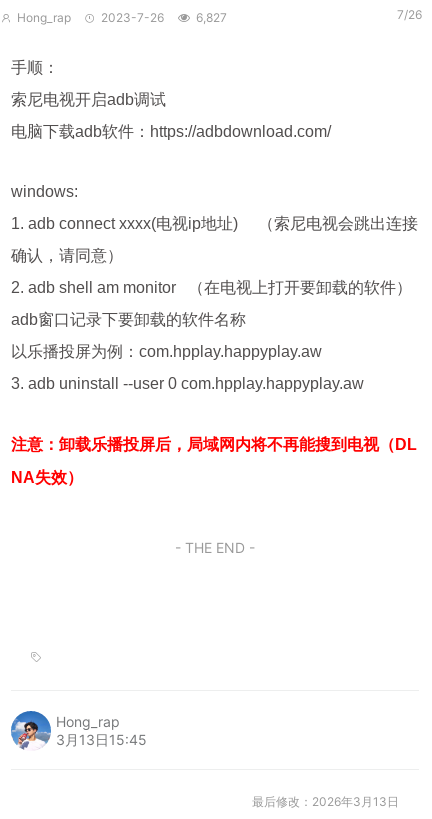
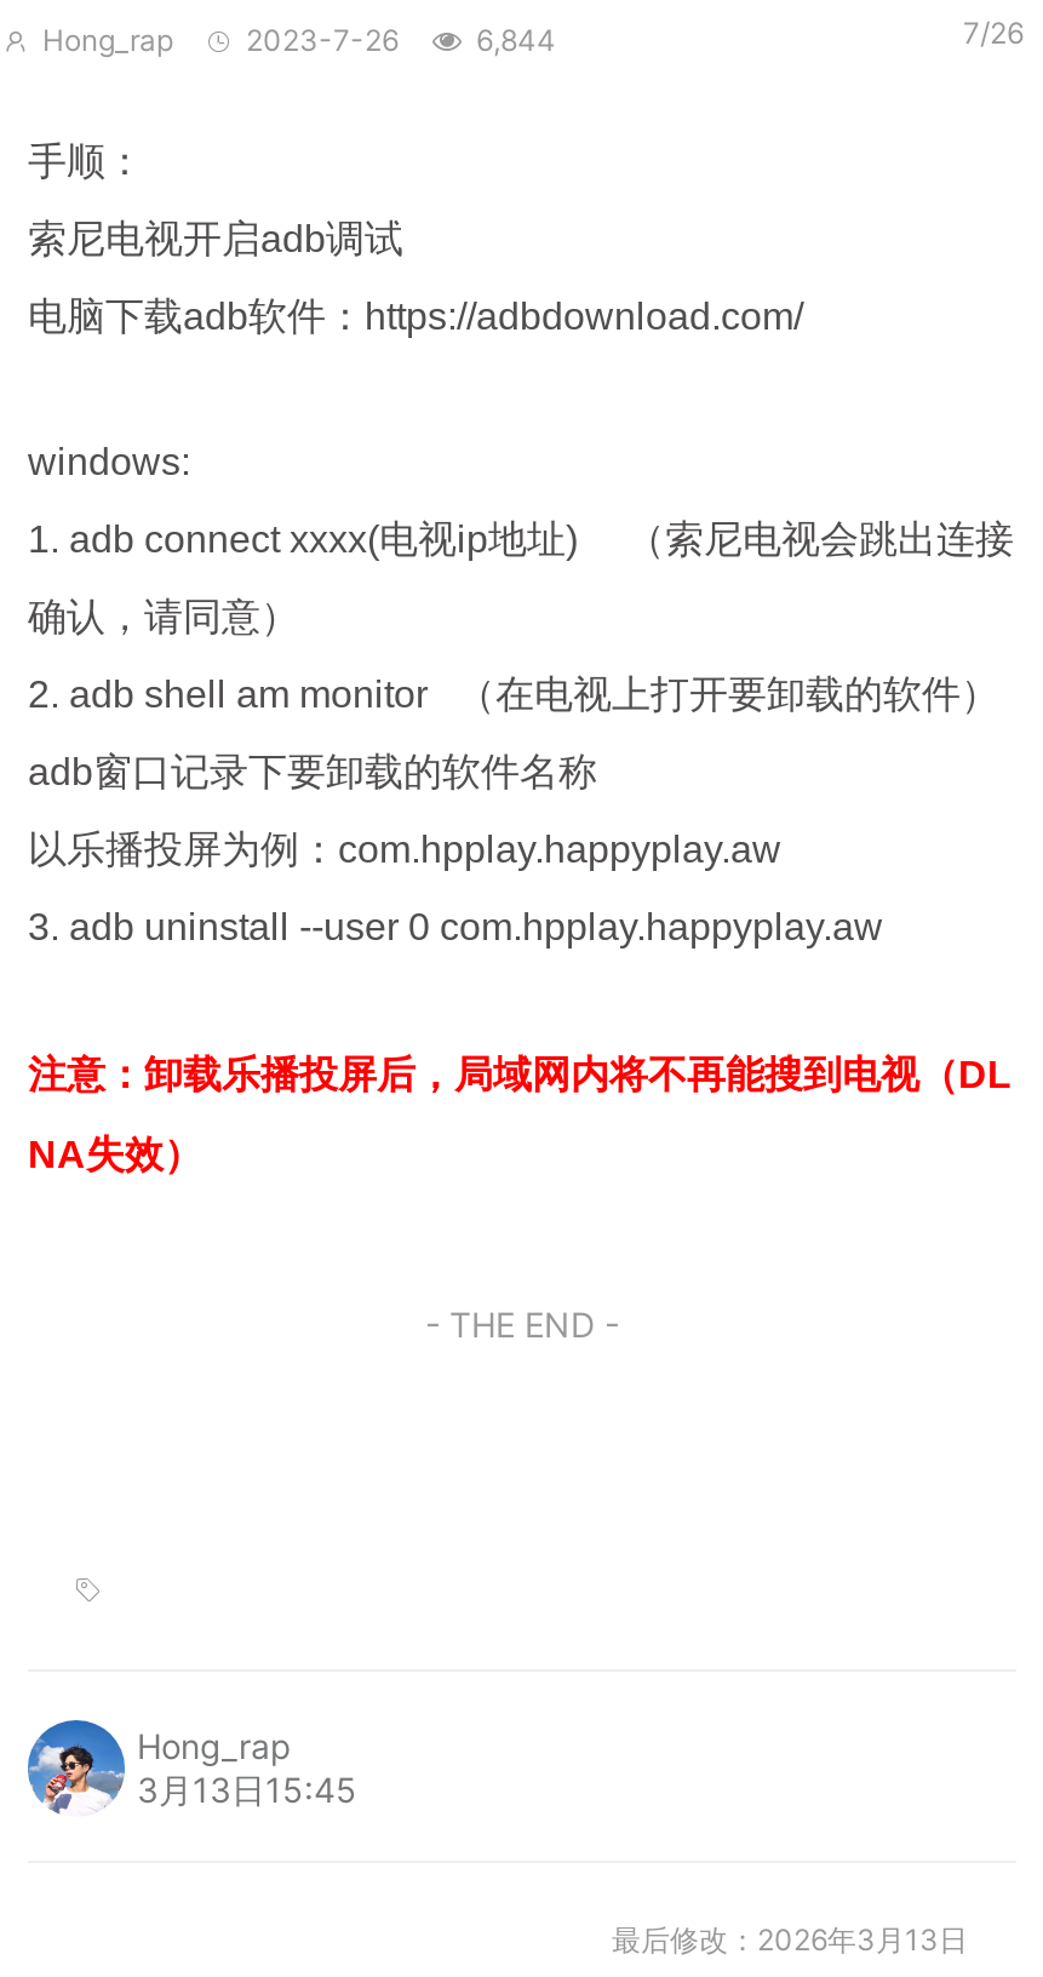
- 6,827
+ 6,844
